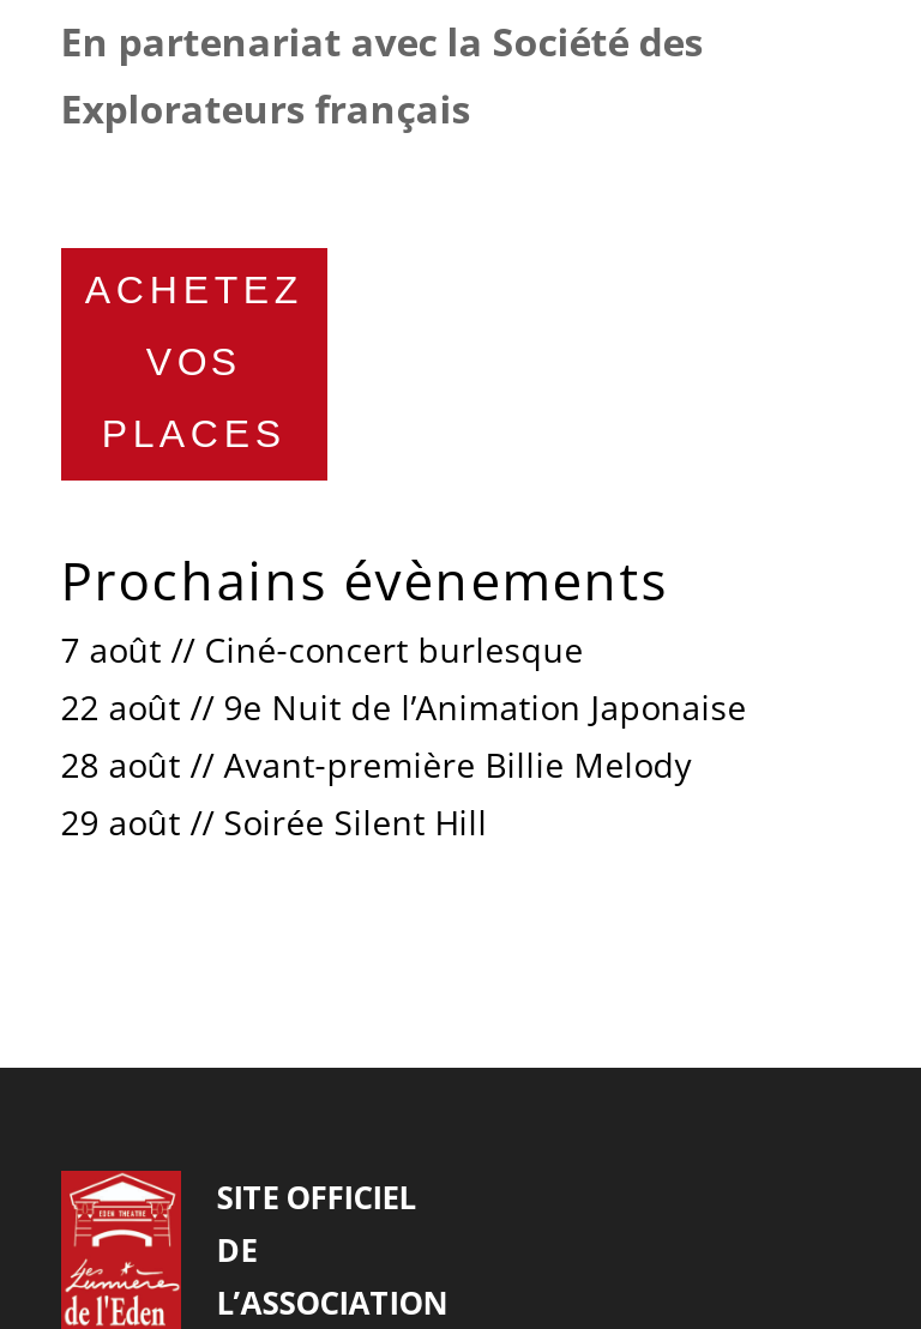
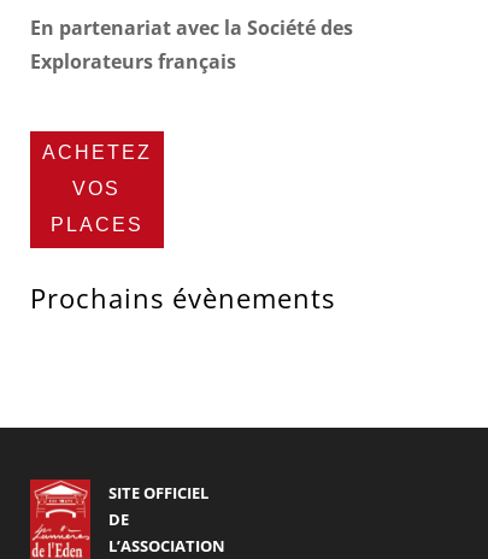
- 7 août // Ciné-concert burlesque
- 22 août // 9e Nuit de l’Animation Japonaise
- 28 août // Avant-première Billie Melody
- 29 août // Soirée Silent Hill
